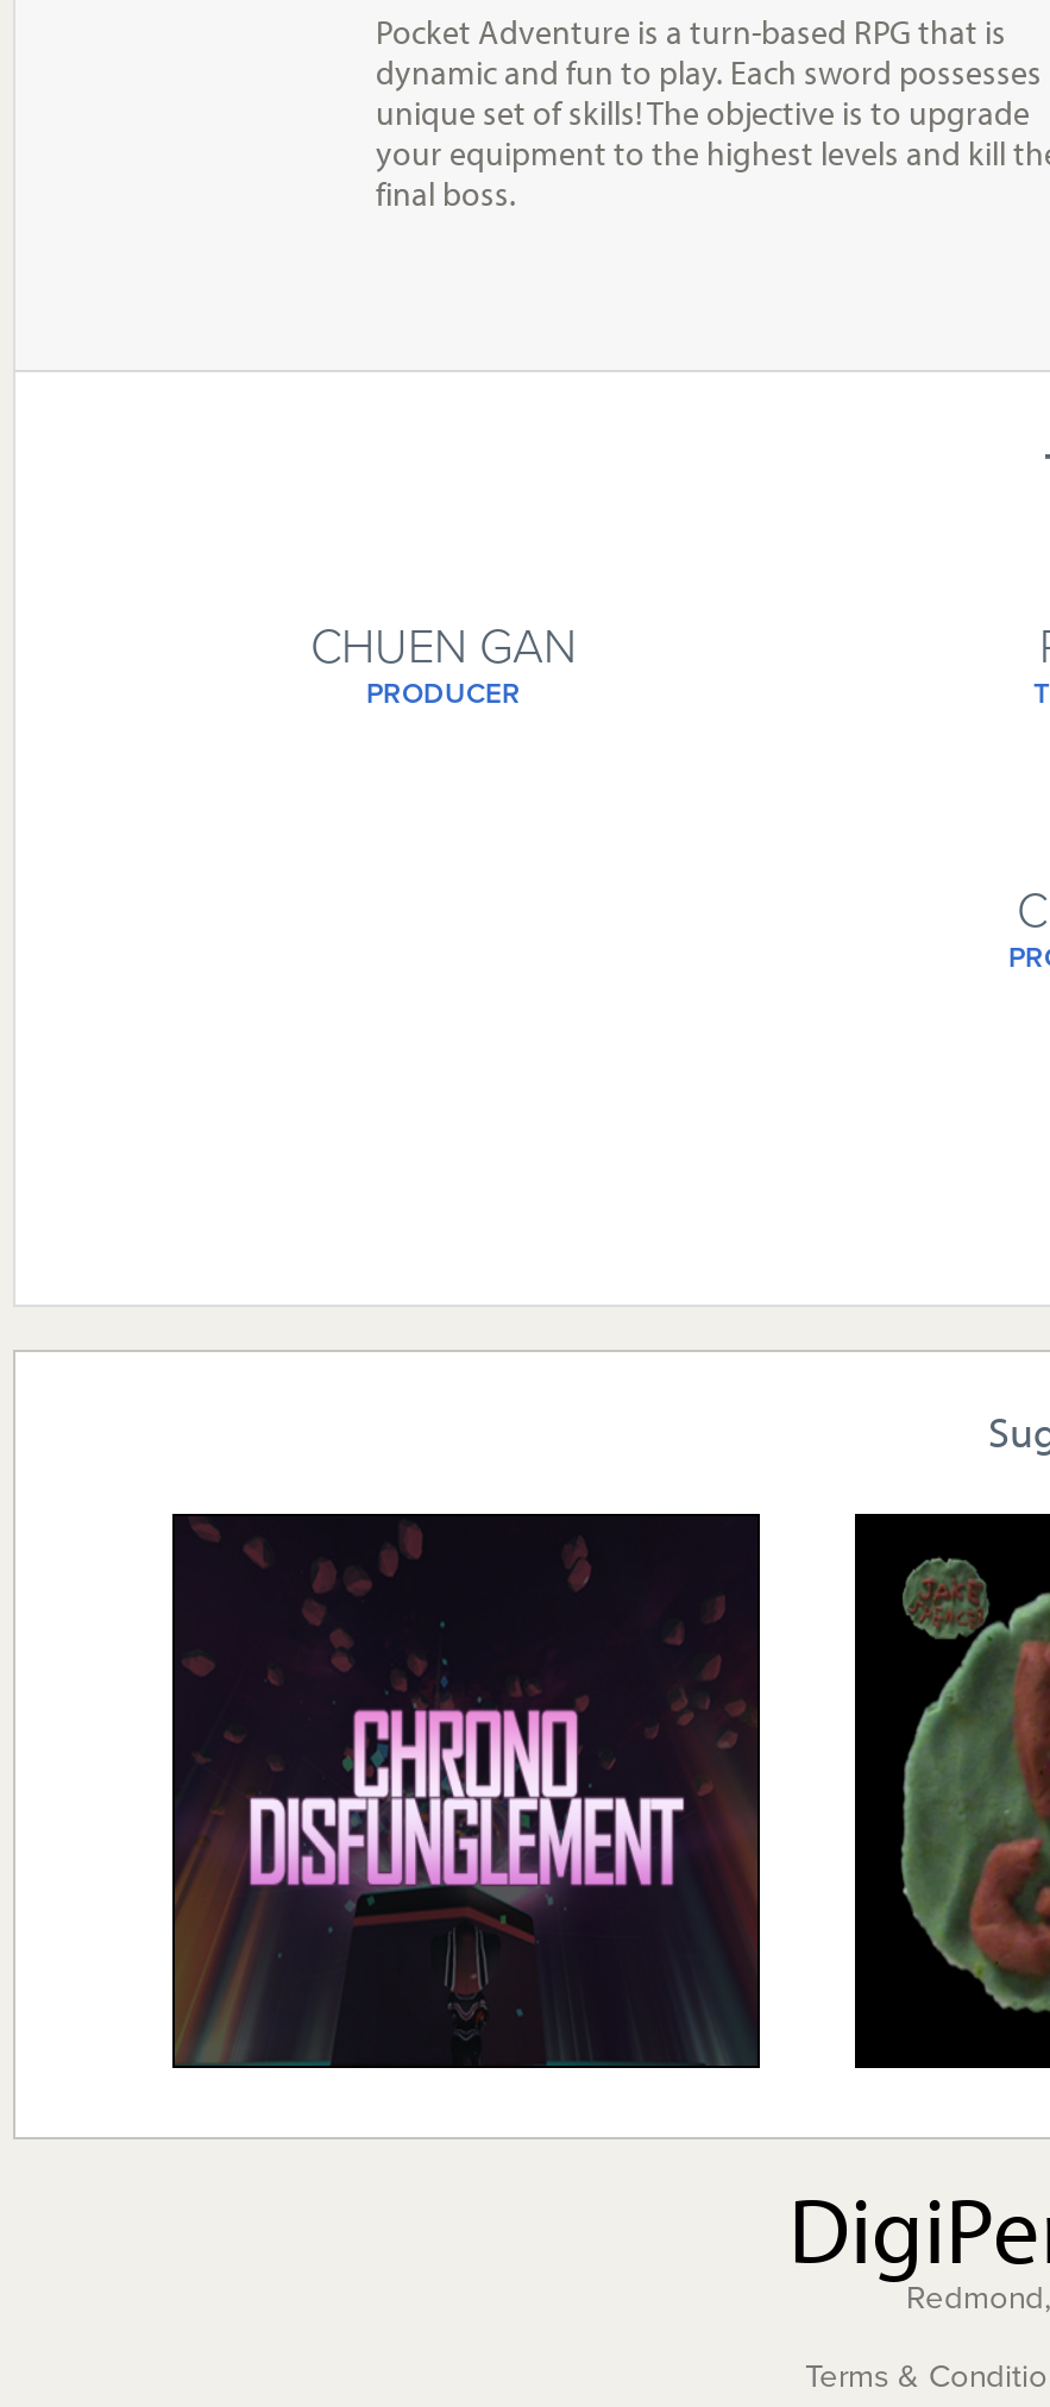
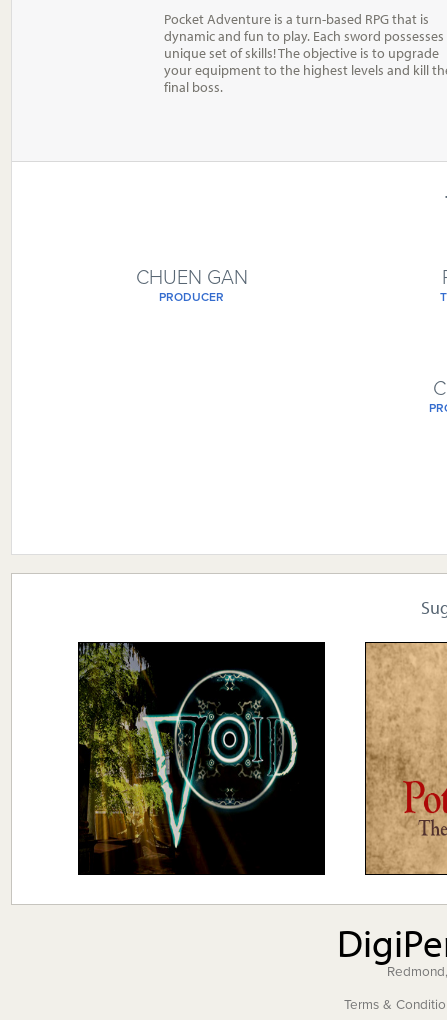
- [image]
+ [image]

- [image]
+ [image]
